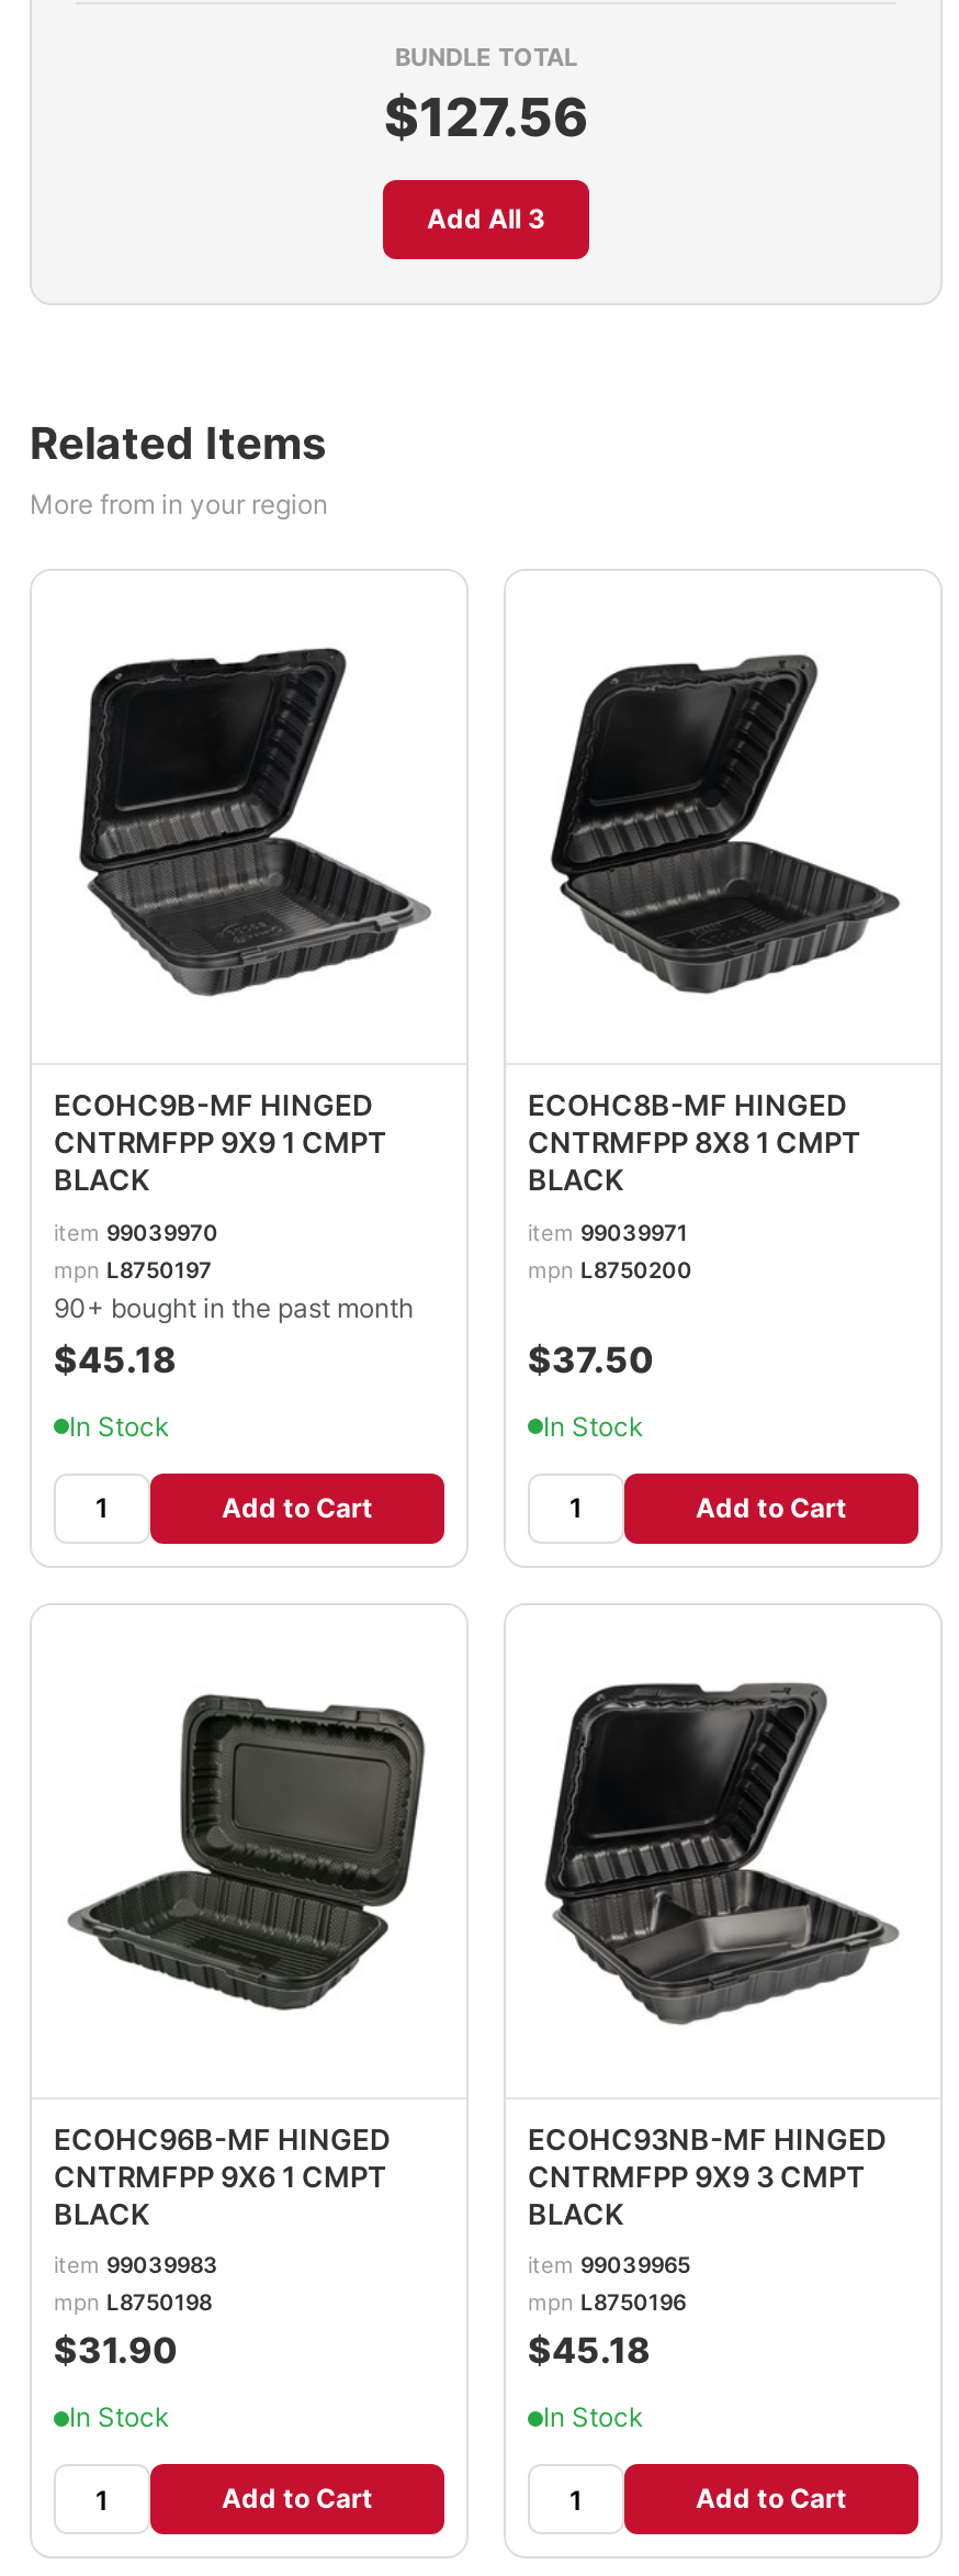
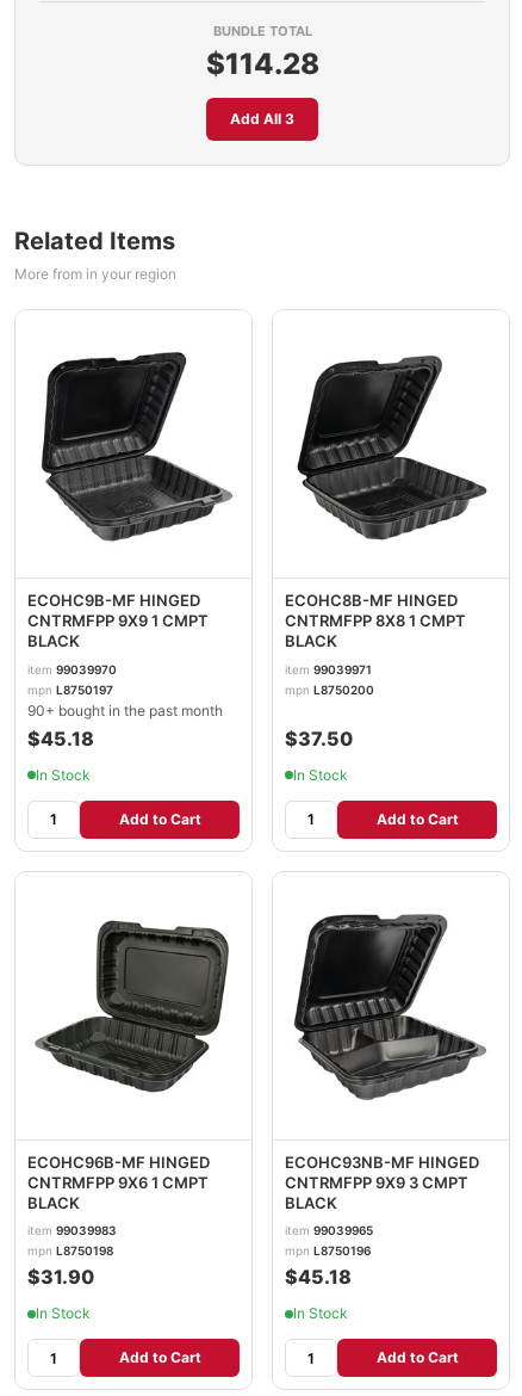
- $127.56
+ $114.28
